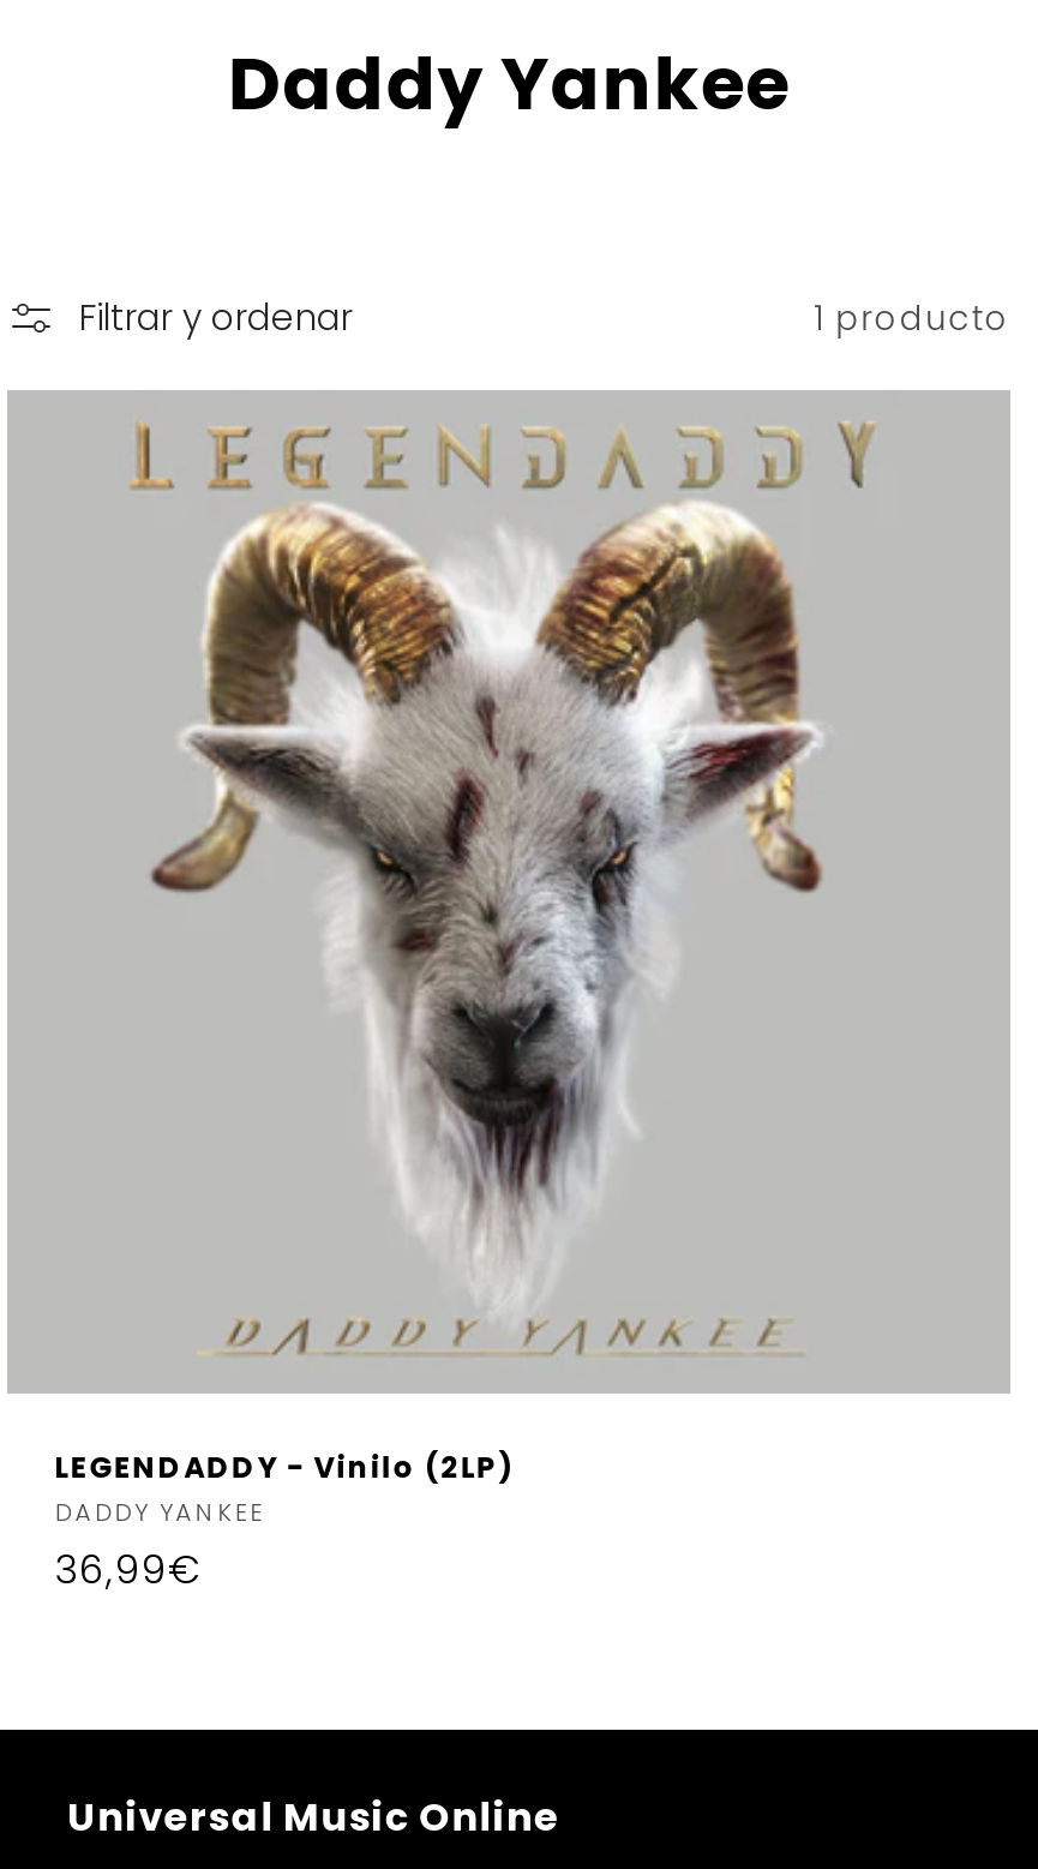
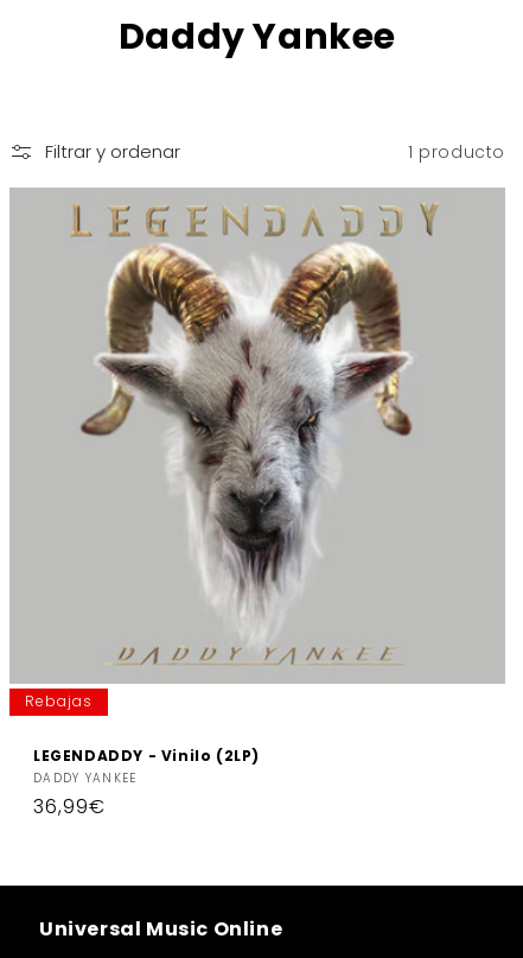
+ Rebajas
